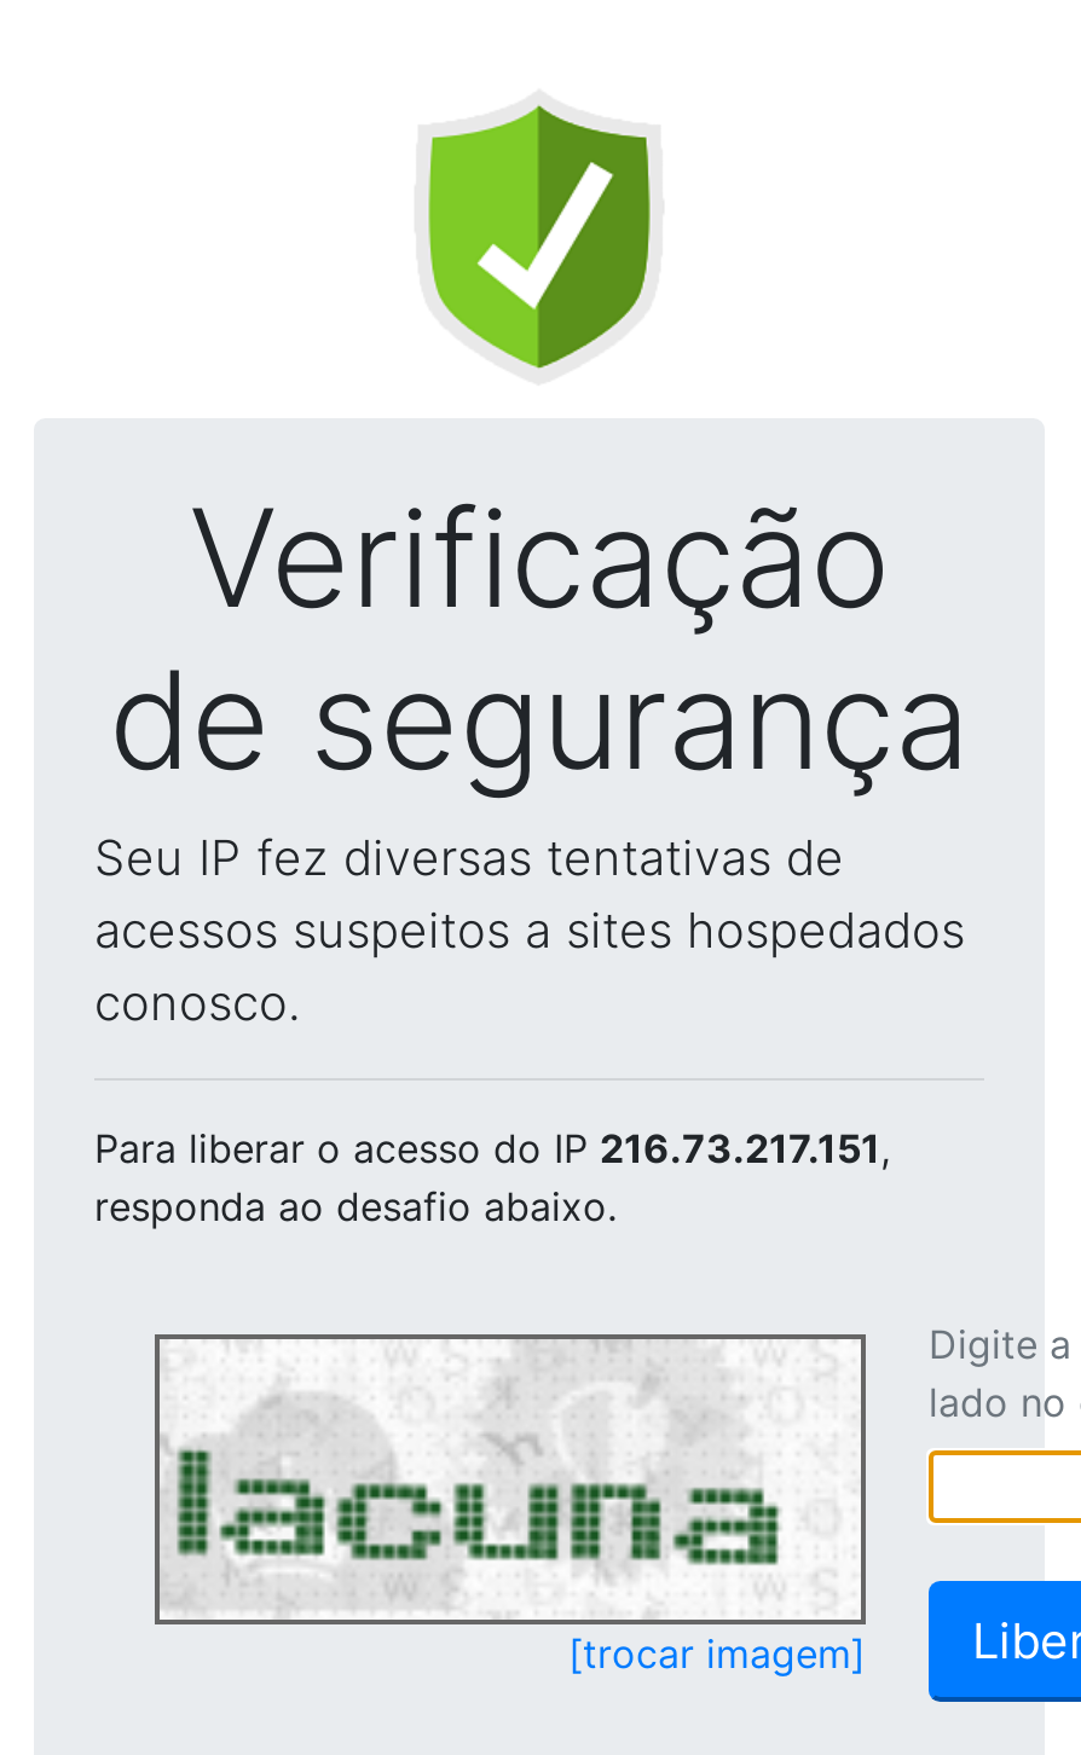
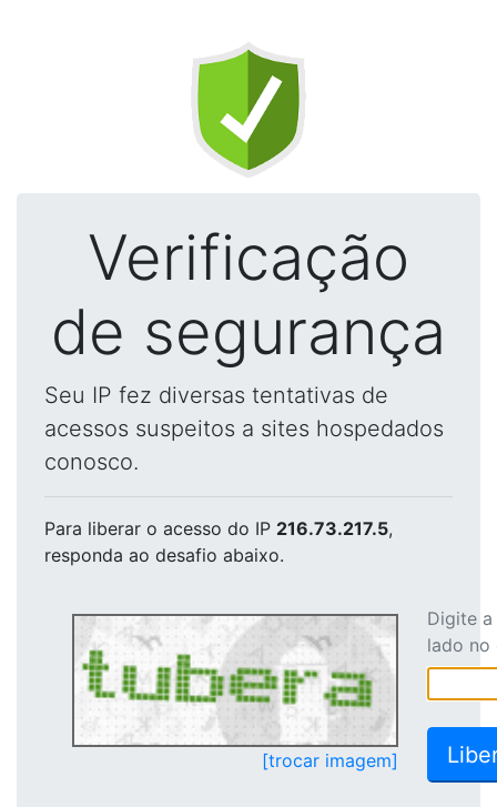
- Para liberar o acesso do IP 216.73.217.151,
+ Para liberar o acesso do IP 216.73.217.5,

- [image]
+ [image]
